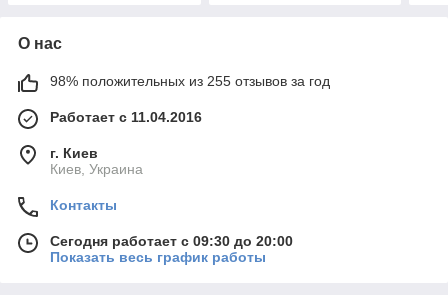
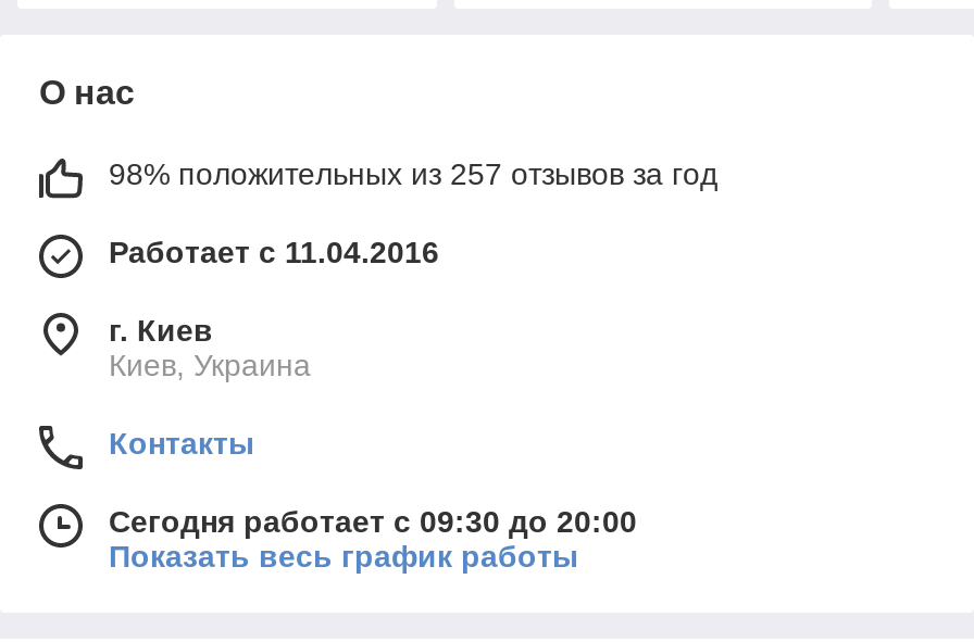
- 98% положительных из 255 отзывов за год
+ 98% положительных из 257 отзывов за год
